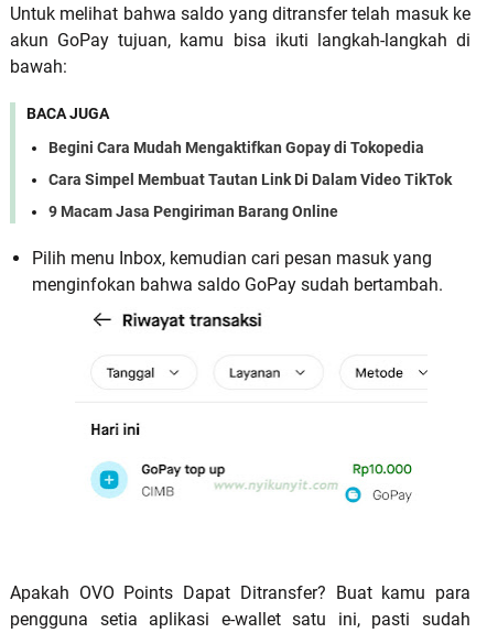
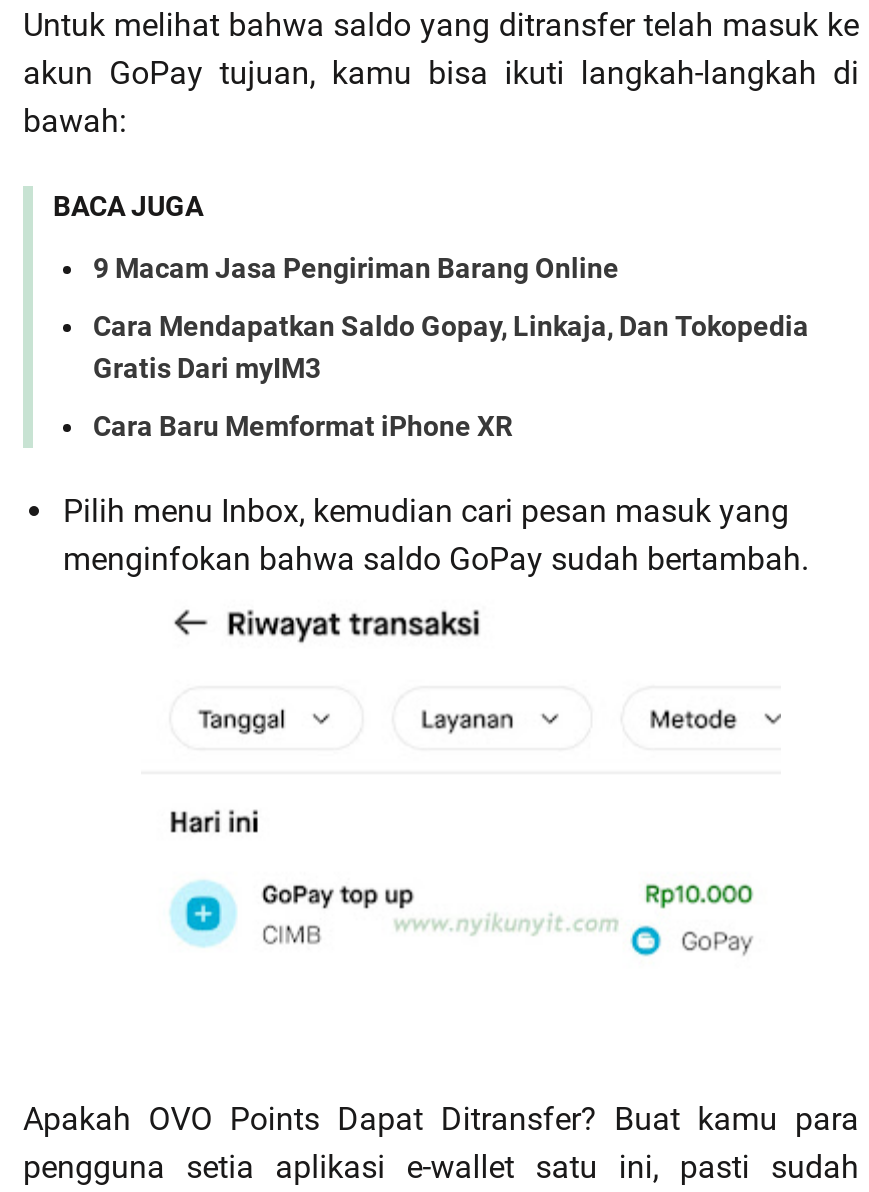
- Begini Cara Mudah Mengaktifkan Gopay di Tokopedia
- Cara Simpel Membuat Tautan Link Di Dalam Video TikTok

moved up: 9 Macam Jasa Pengiriman Barang Online

+ Cara Mendapatkan Saldo Gopay, Linkaja, Dan Tokopedia
+ Gratis Dari myIM3
+ Cara Baru Memformat iPhone XR
